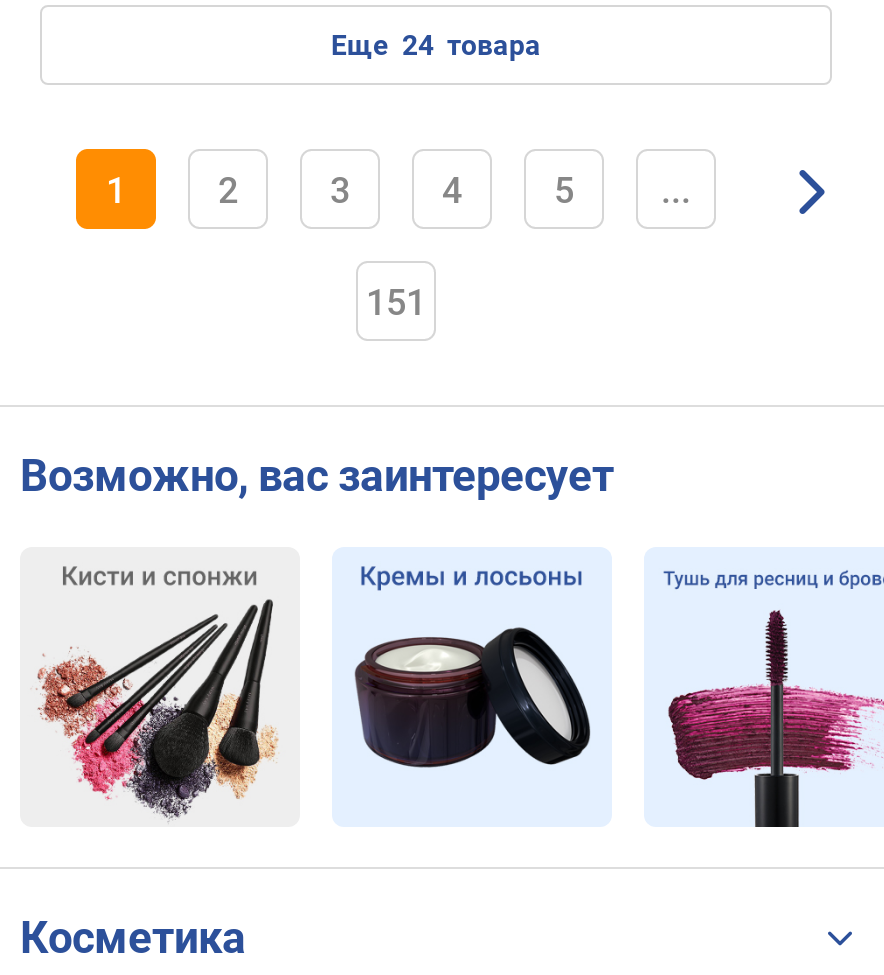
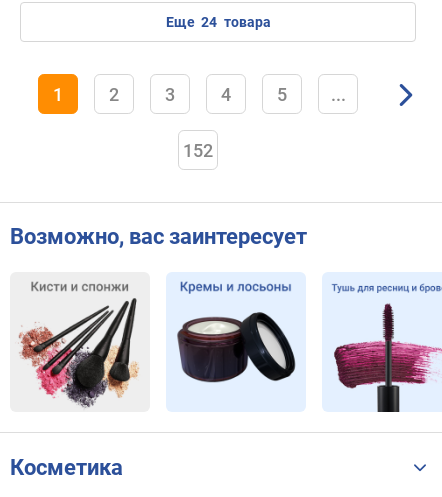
- 151
+ 152
